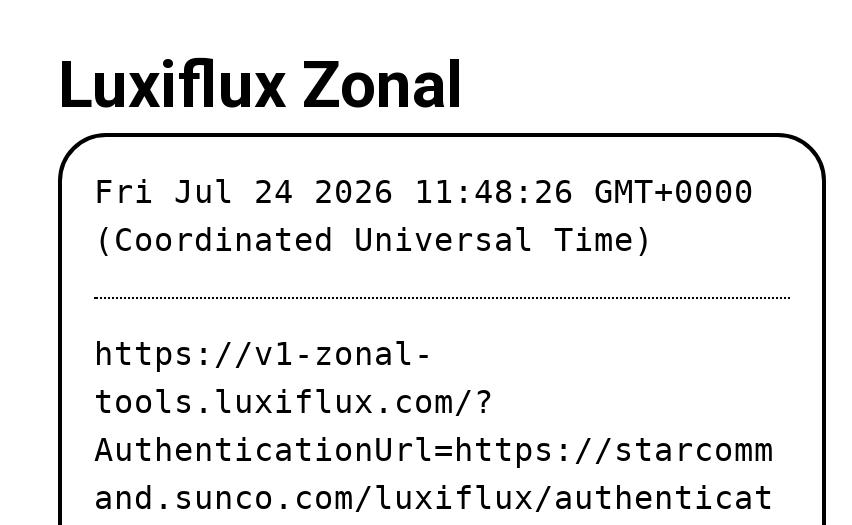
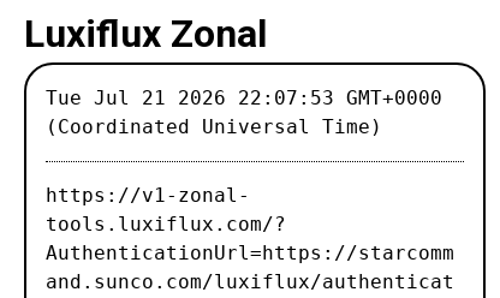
- Fri Jul 24 2026 11:48:26 GMT+0000
+ Tue Jul 21 2026 22:07:53 GMT+0000
